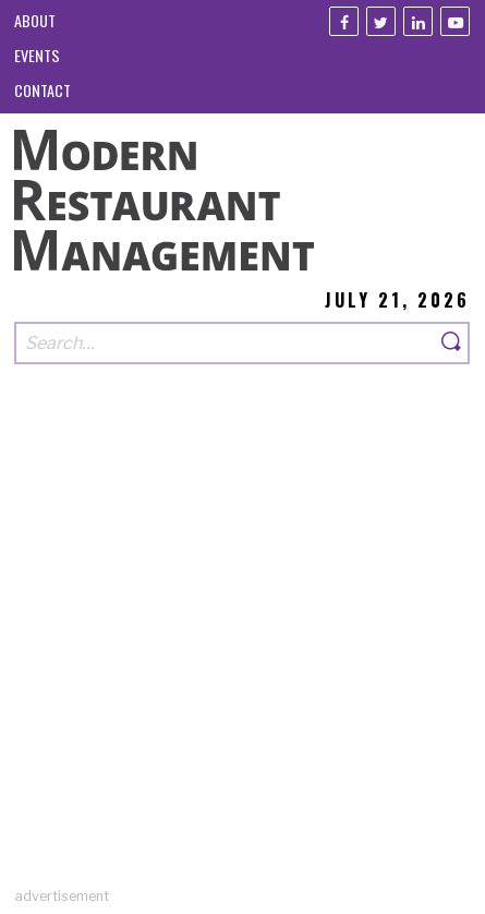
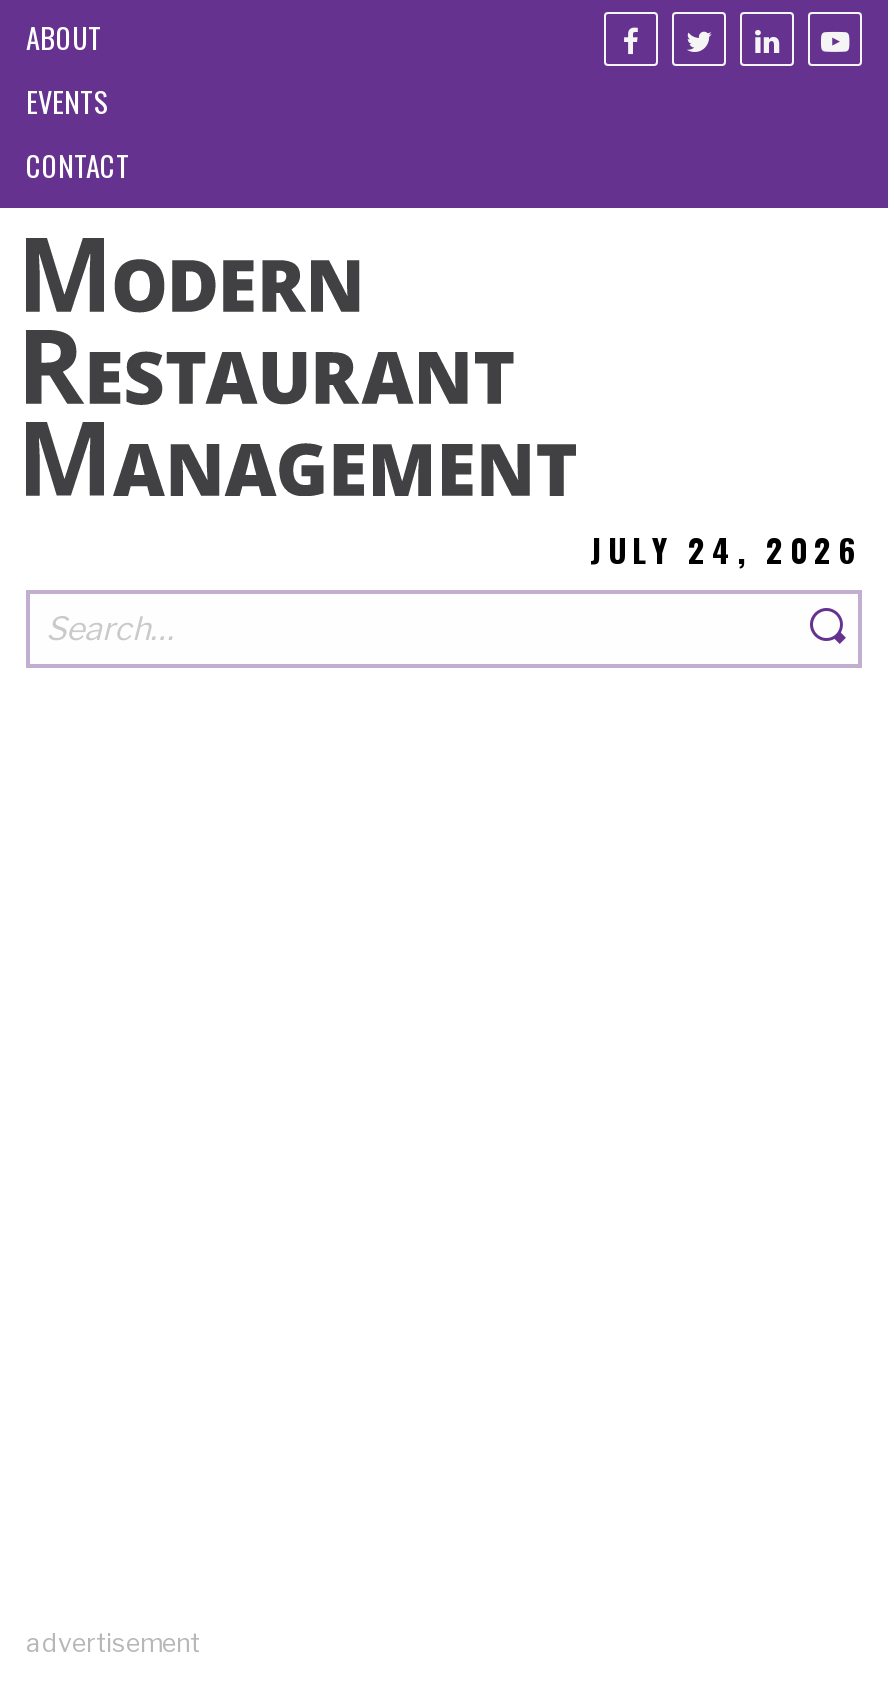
- JULY 21, 2026
+ JULY 24, 2026
